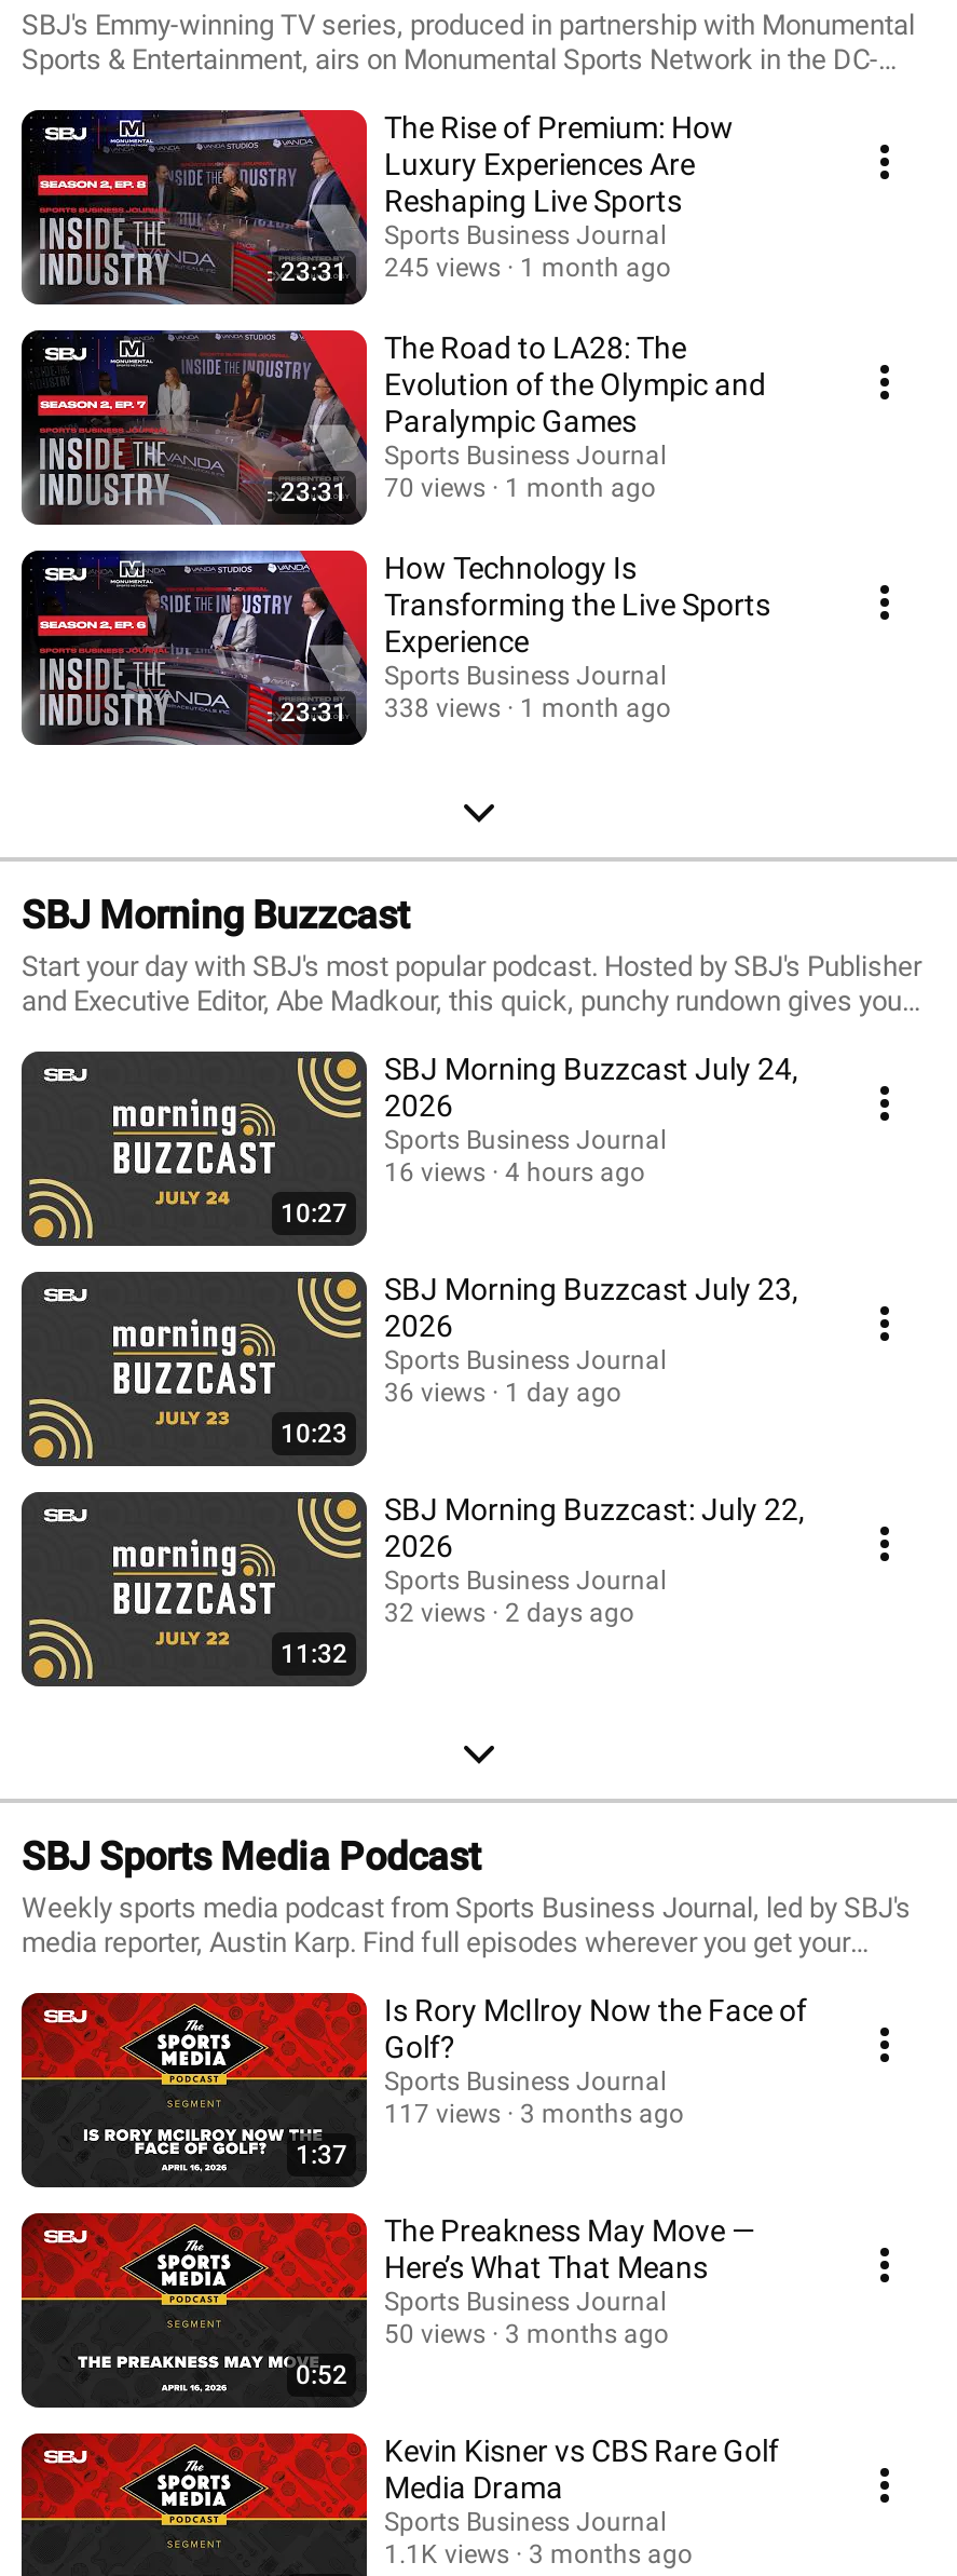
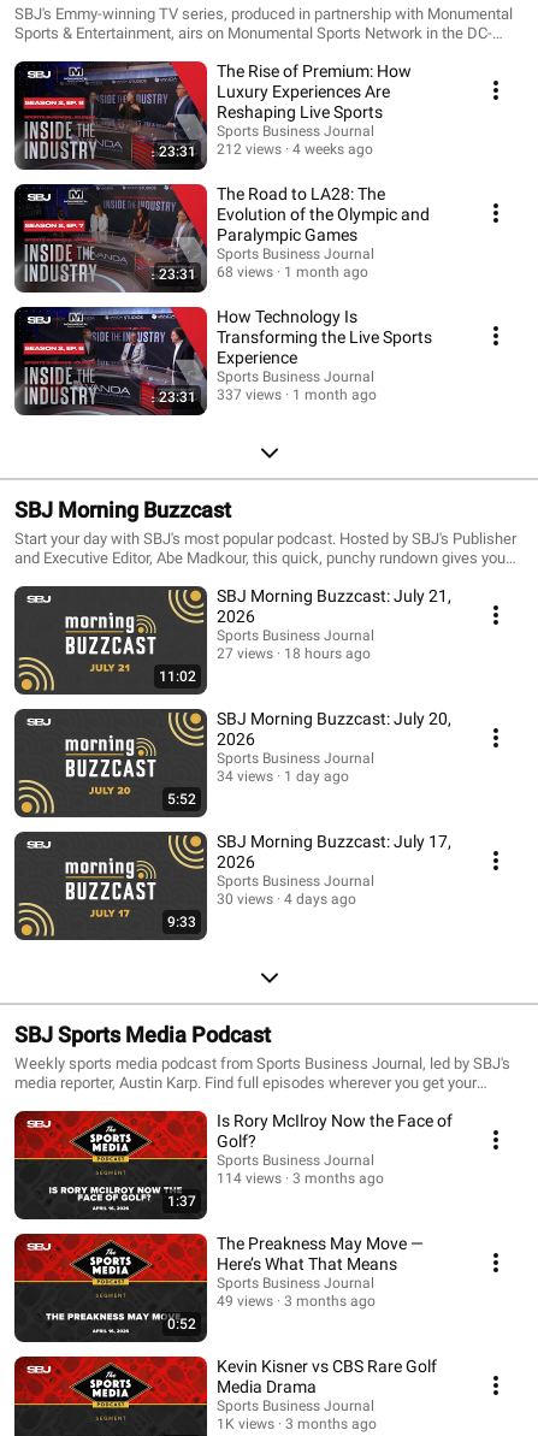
- 245 views
+ 212 views

- 1 month ago
+ 4 weeks ago

- 23:31 70 views 1 month ago
+ 23:31 68 views 1 month ago

- 23:31 338 views 1 month ago
+ 23:31 337 views 1 month ago

- SBJ Morning Buzzcast July 24,
+ SBJ Morning Buzzcast: July 21,

- 16 views
+ 27 views

- 4 hours ago
+ 18 hours ago

- 10:27
+ 11:02

- SBJ Morning Buzzcast July 23,
+ SBJ Morning Buzzcast: July 20,

- 36 views 1 day ago
+ 34 views 1 day ago

- 10:23
+ 5:52

- SBJ Morning Buzzcast: July 22,
+ SBJ Morning Buzzcast: July 17,

- 32 views
+ 30 views

- 2 days ago
+ 4 days ago

- 11:32
+ 9:33

- 117 views 3 months ago
+ 114 views 3 months ago

- 50 views 3 months ago
+ 49 views 3 months ago

- 1.1K views 3 months ago
+ 1K views 3 months ago
